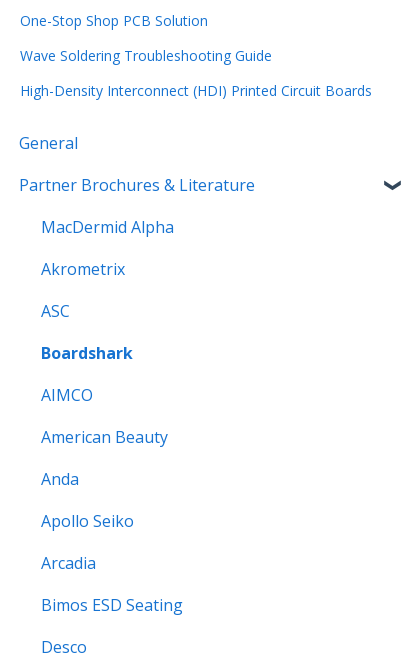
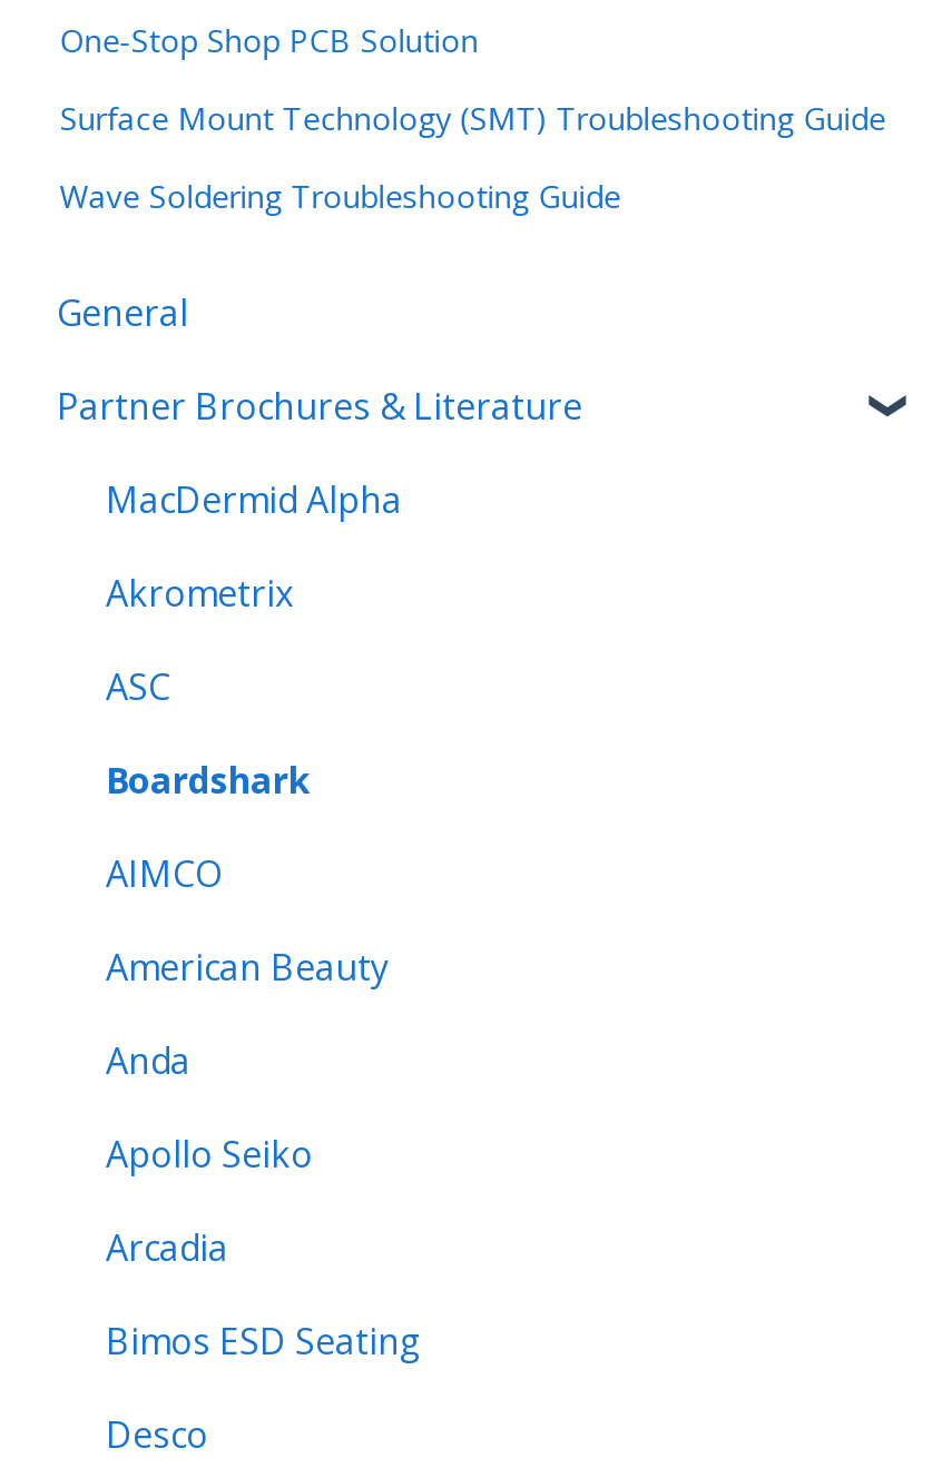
+ Surface Mount Technology (SMT) Troubleshooting Guide

moved down: Wave Soldering Troubleshooting Guide

- High-Density Interconnect (HDI) Printed Circuit Boards
